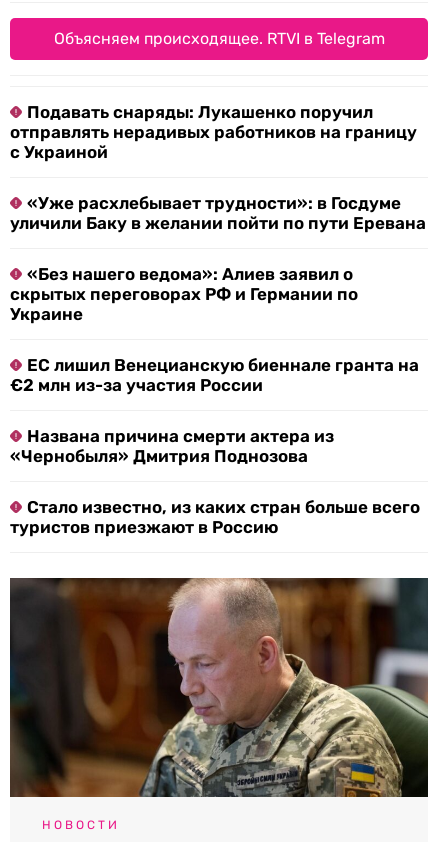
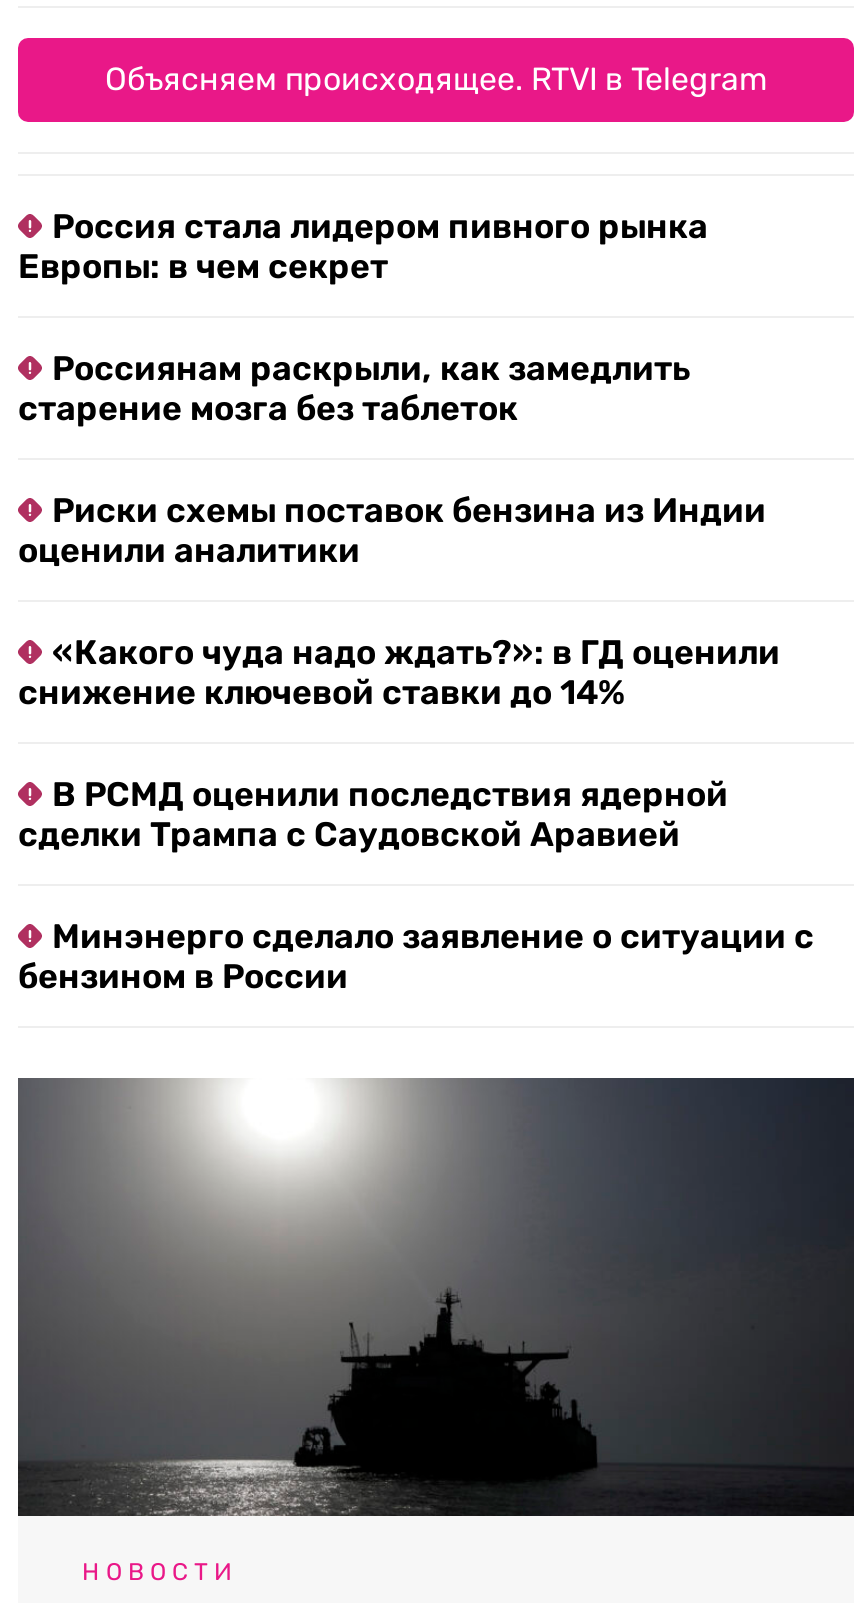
- Подавать снаряды: Лукашенко поручил
- отправлять нерадивых работников на границу
- с Украиной
+ Россия стала лидером пивного рынка
+ Европы: в чем секрет

- «Уже расхлебывает трудности»: в Госдуме
- уличили Баку в желании пойти по пути Еревана
+ Россиянам раскрыли, как замедлить
+ старение мозга без таблеток

- «Без нашего ведома»: Алиев заявил о
- скрытых переговорах РФ и Германии по
- Украине
+ Риски схемы поставок бензина из Индии
+ оценили аналитики

- ЕС лишил Венецианскую биеннале гранта на
- €2 млн из-за участия России
+ «Какого чуда надо ждать?»: в ГД оценили
+ снижение ключевой ставки до 14%

- Названа причина смерти актера из
- «Чернобыля» Дмитрия Поднозова
+ В РСМД оценили последствия ядерной
+ сделки Трампа с Саудовской Аравией

- Стало известно, из каких стран больше всего
- туристов приезжают в Россию
+ Минэнерго сделало заявление о ситуации с
+ бензином в России

- [image]
+ [image]
